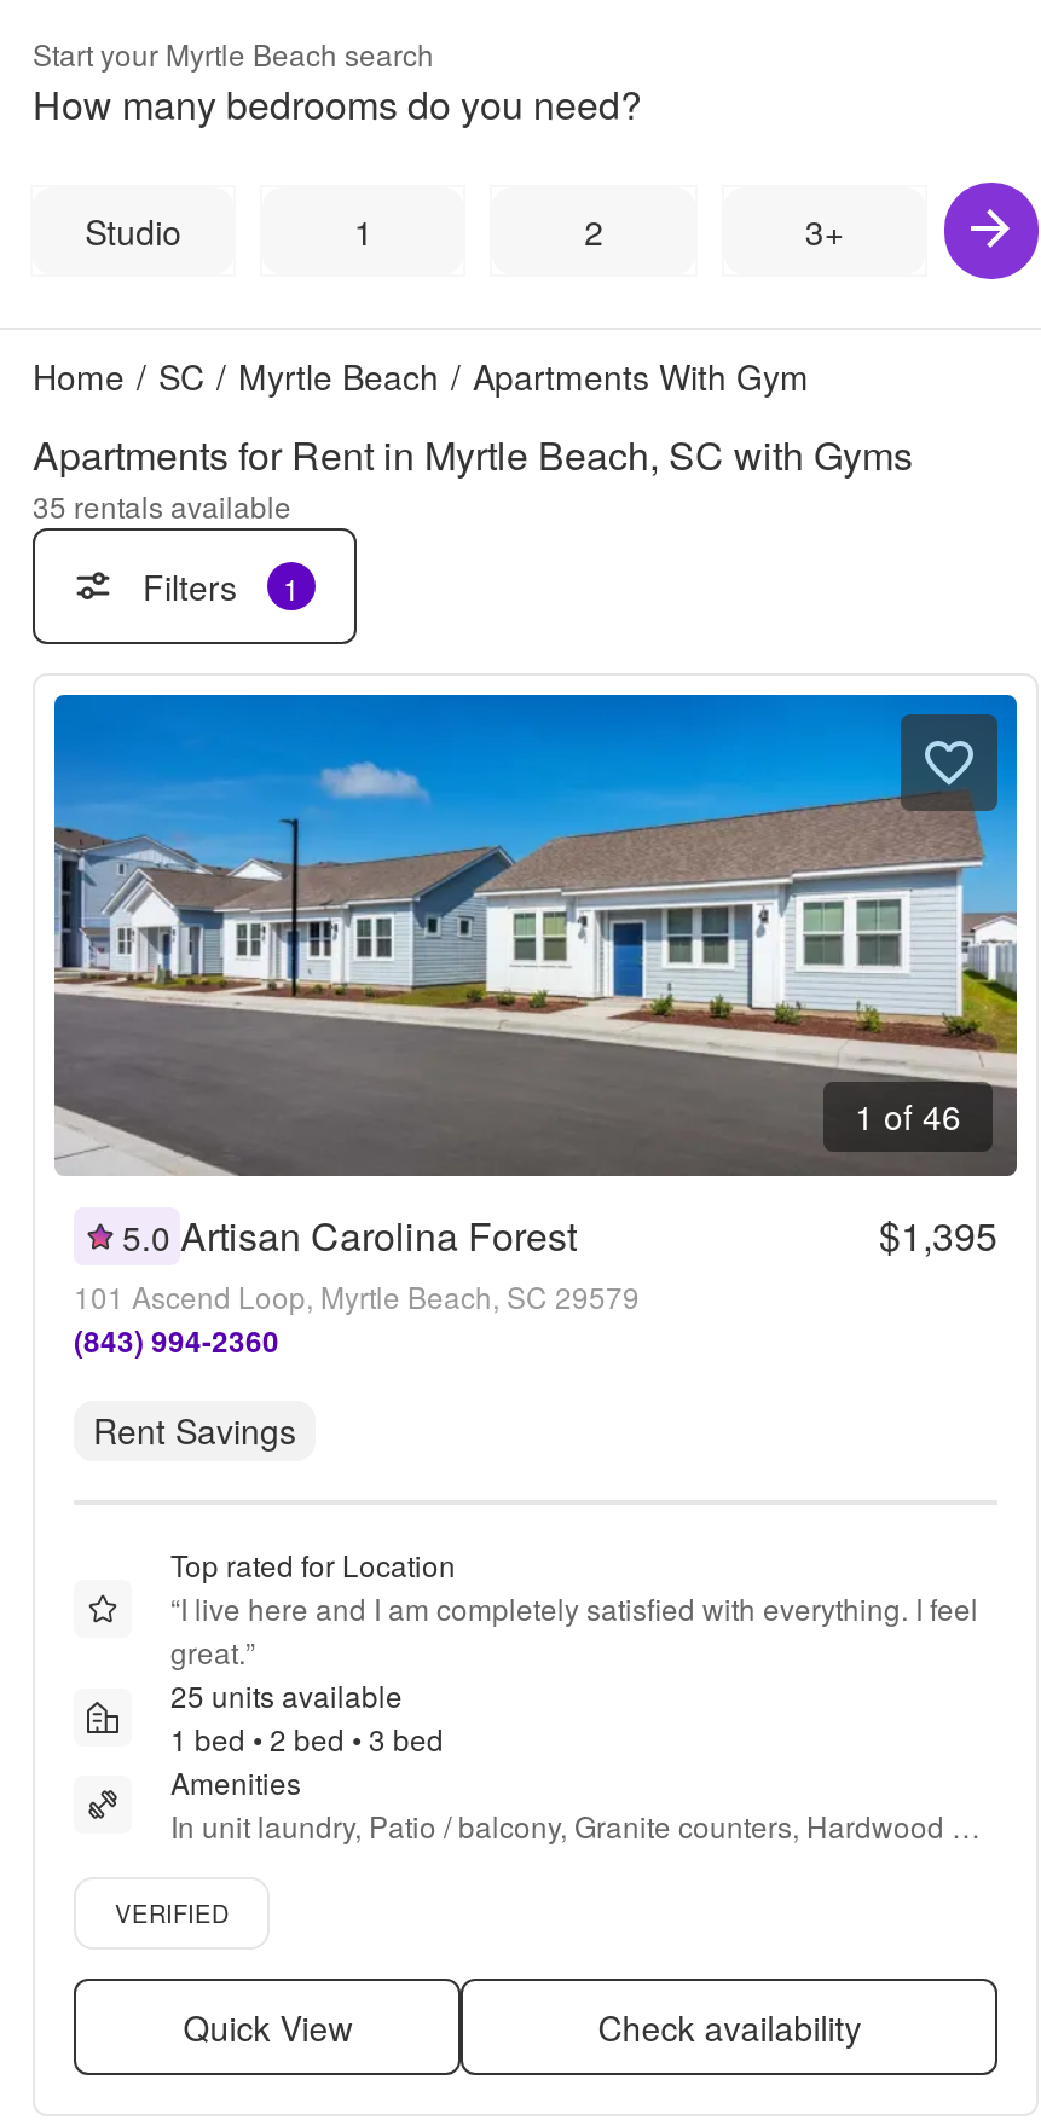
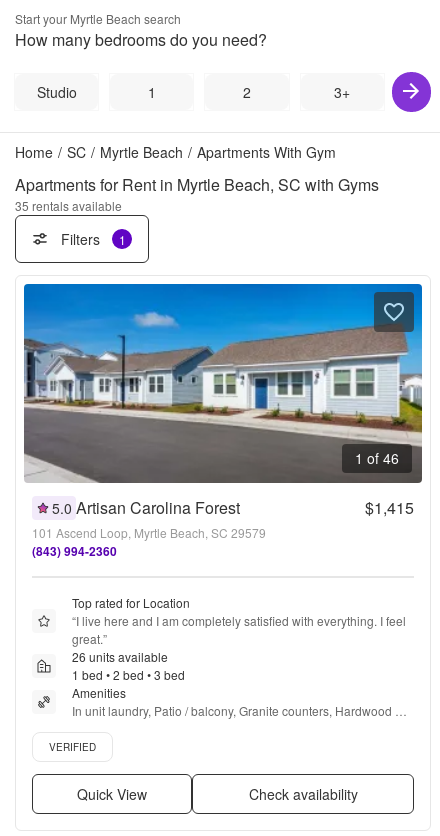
- $1,395
+ $1,415

- Rent Savings

- 25 units available
+ 26 units available
